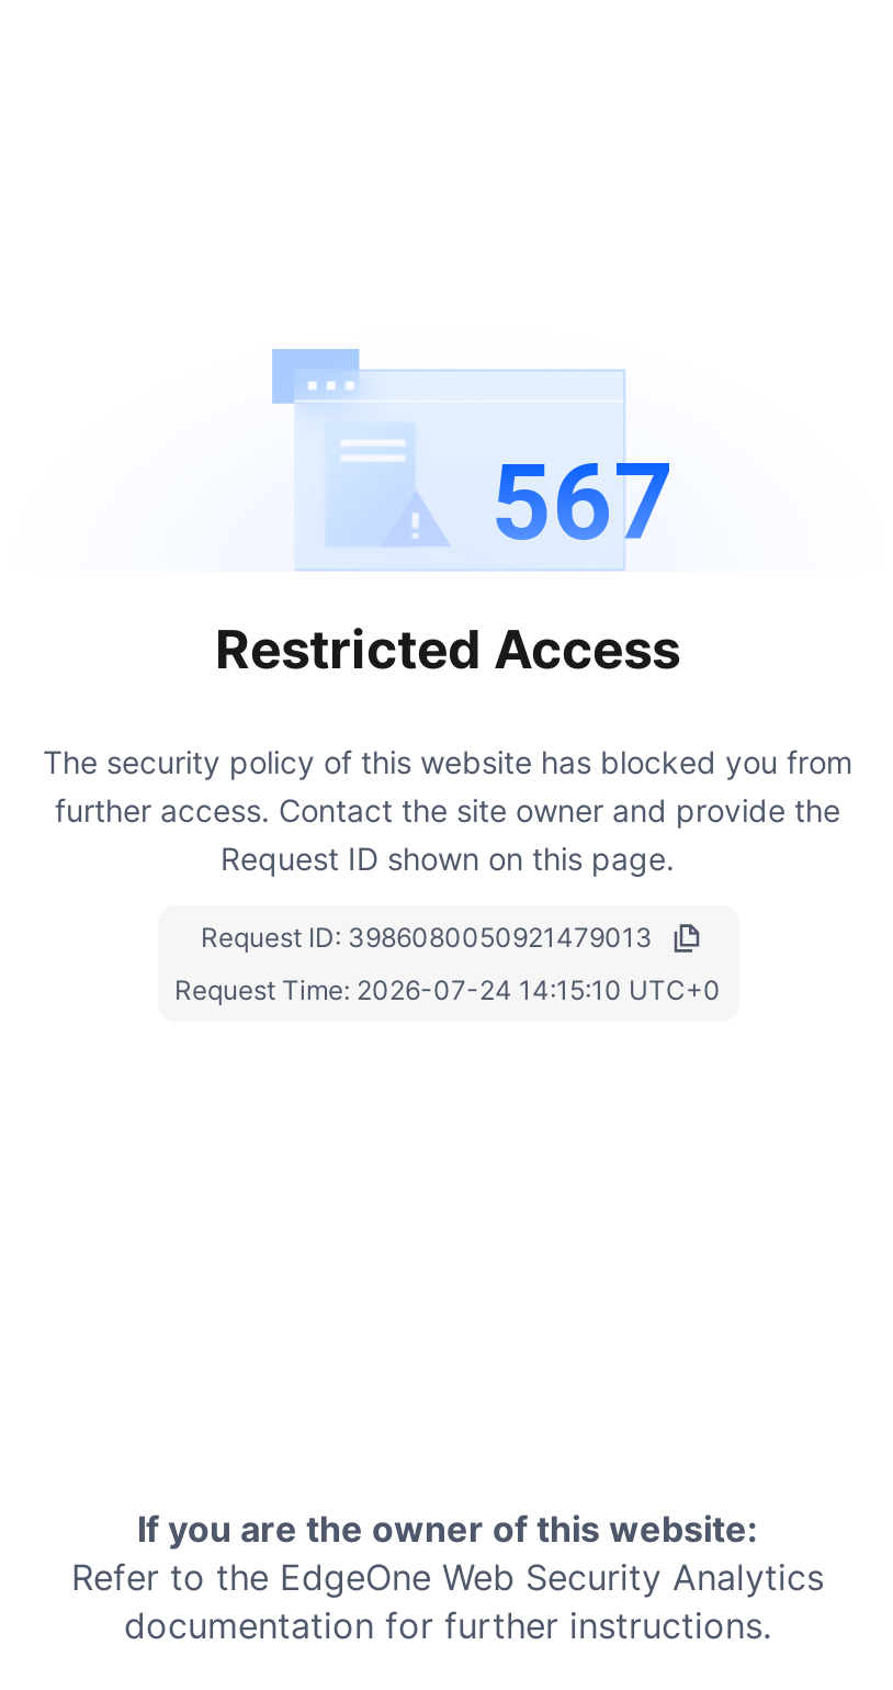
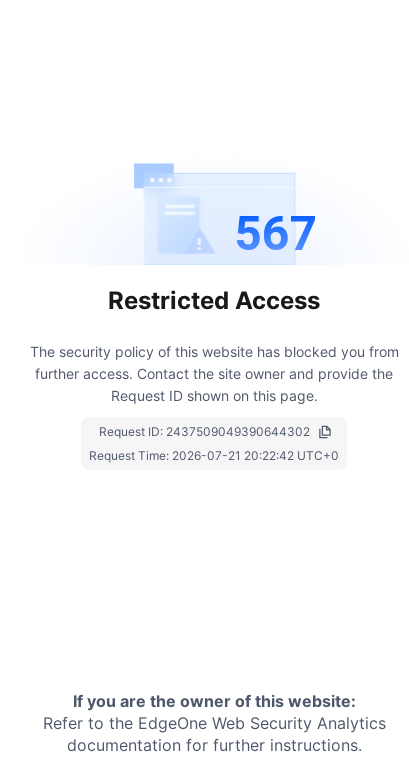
- Request ID: 3986080050921479013
+ Request ID: 2437509049390644302

- Request Time: 2026-07-24 14:15:10 UTC+0
+ Request Time: 2026-07-21 20:22:42 UTC+0
